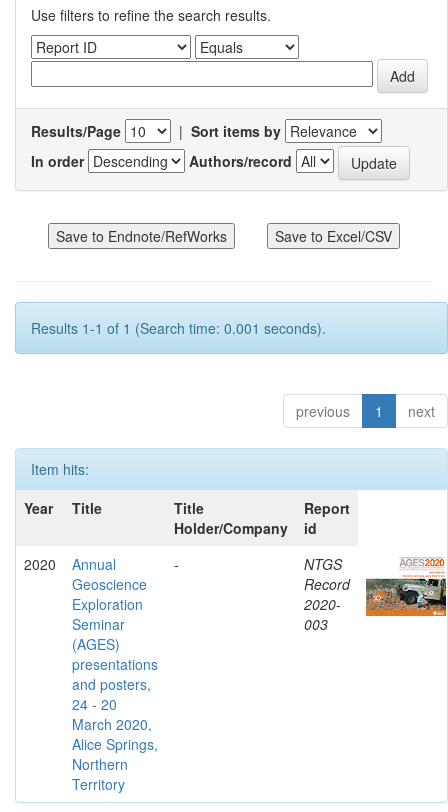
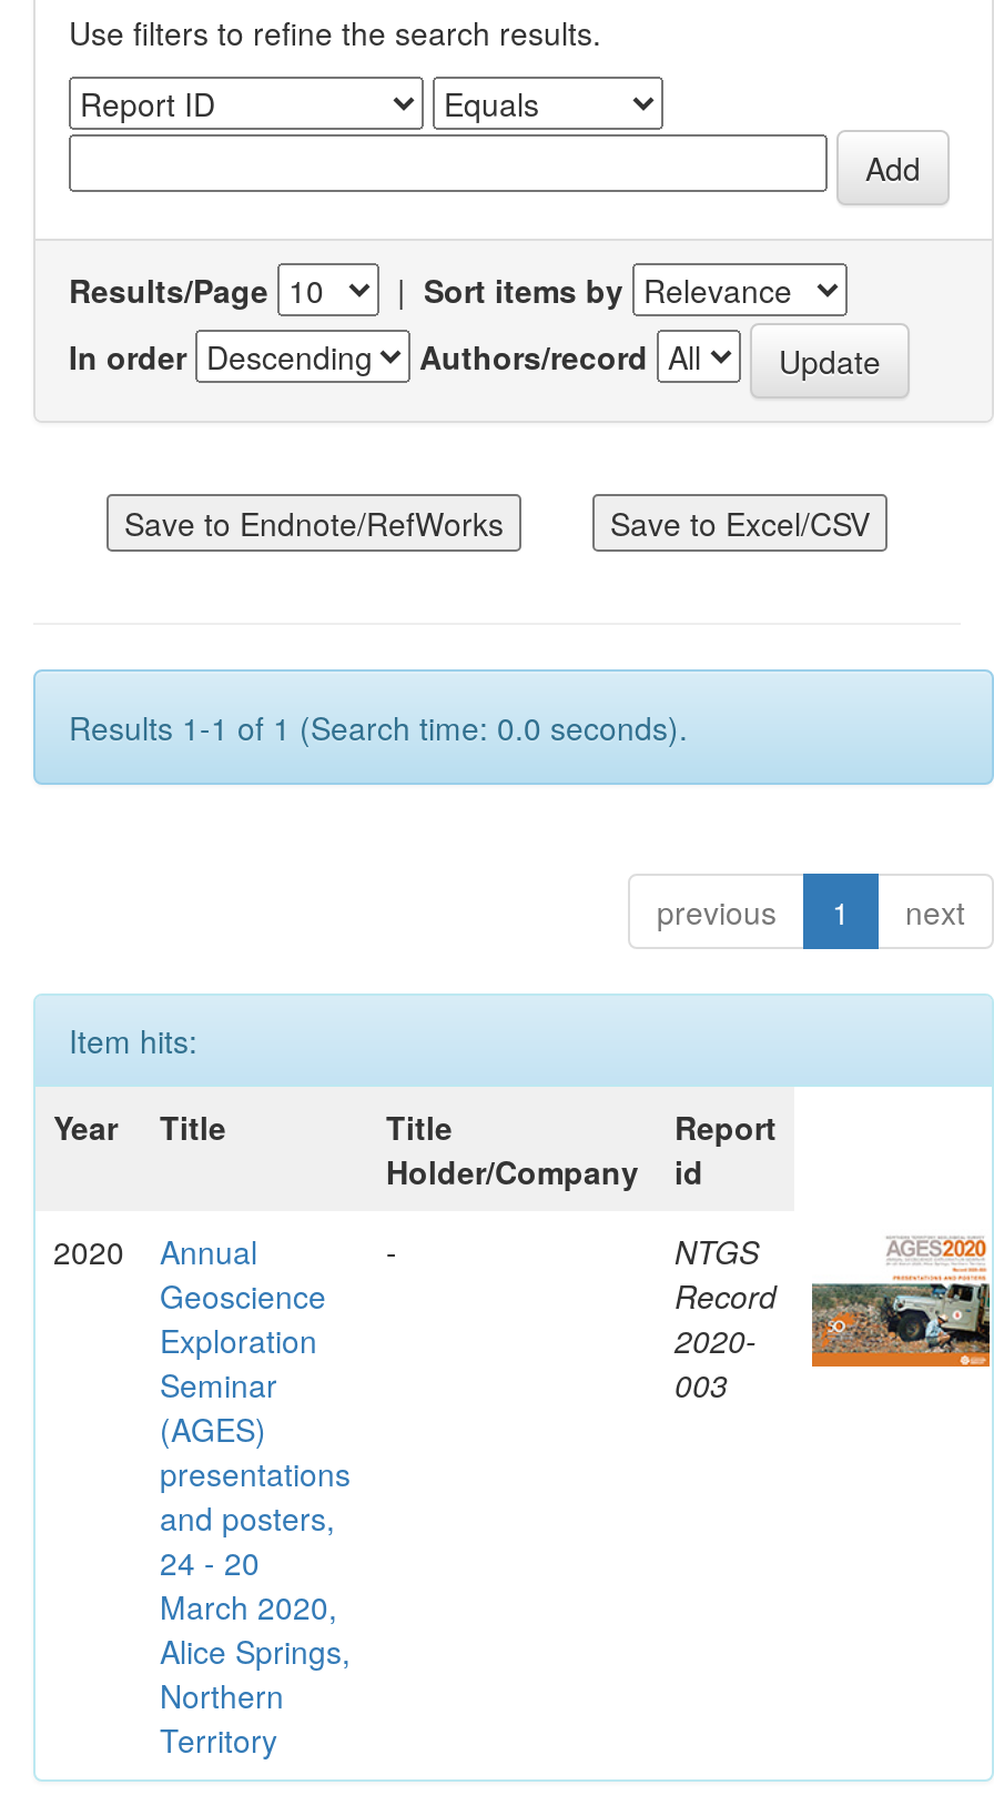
- Results 1-1 of 1 (Search time: 0.001 seconds).
+ Results 1-1 of 1 (Search time: 0.0 seconds).
